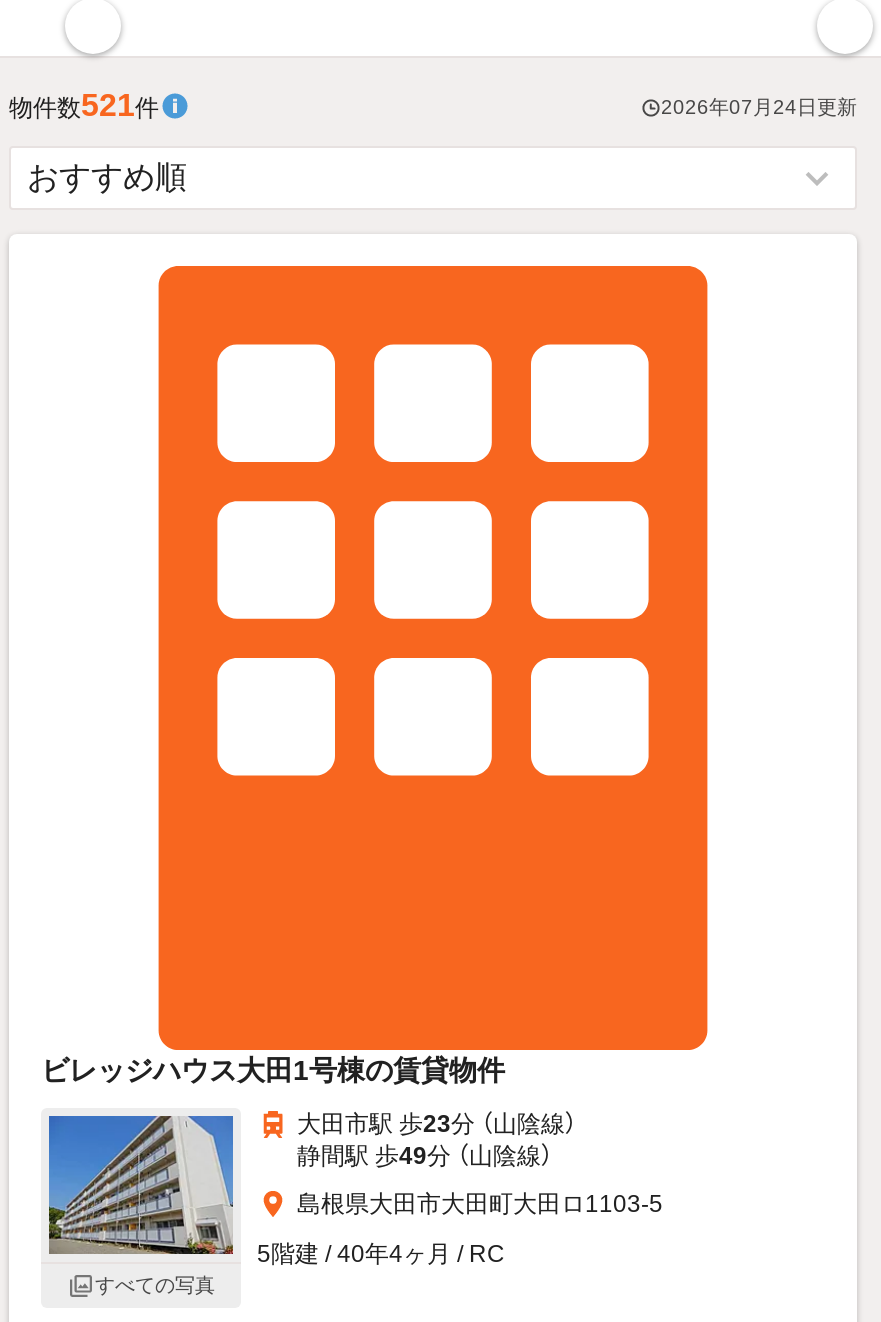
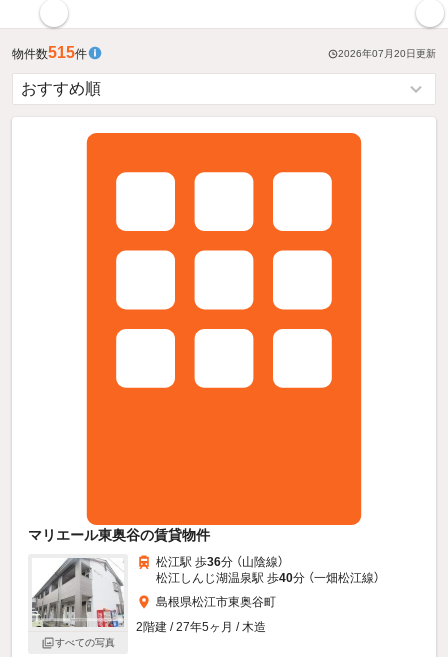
- 物件数521件
- 2026年07月24日更新
+ 物件数515件
+ 2026年07月20日更新

- ビレッジハウス大田1号棟の賃貸物件
+ マリエール東奥谷の賃貸物件

- [image]
- 5階建 / 40年4ヶ月 / RC
+ [image]
+ 2階建 / 27年5ヶ月 / 木造

- 大田市駅 歩23分 （山陰線）
- 静間駅 歩49分 （山陰線）
+ 松江駅 歩36分 （山陰線）
+ 松江しんじ湖温泉駅 歩40分 （一畑松江線）

- 島根県大田市大田町大田ロ1103-5
+ 島根県松江市東奥谷町
